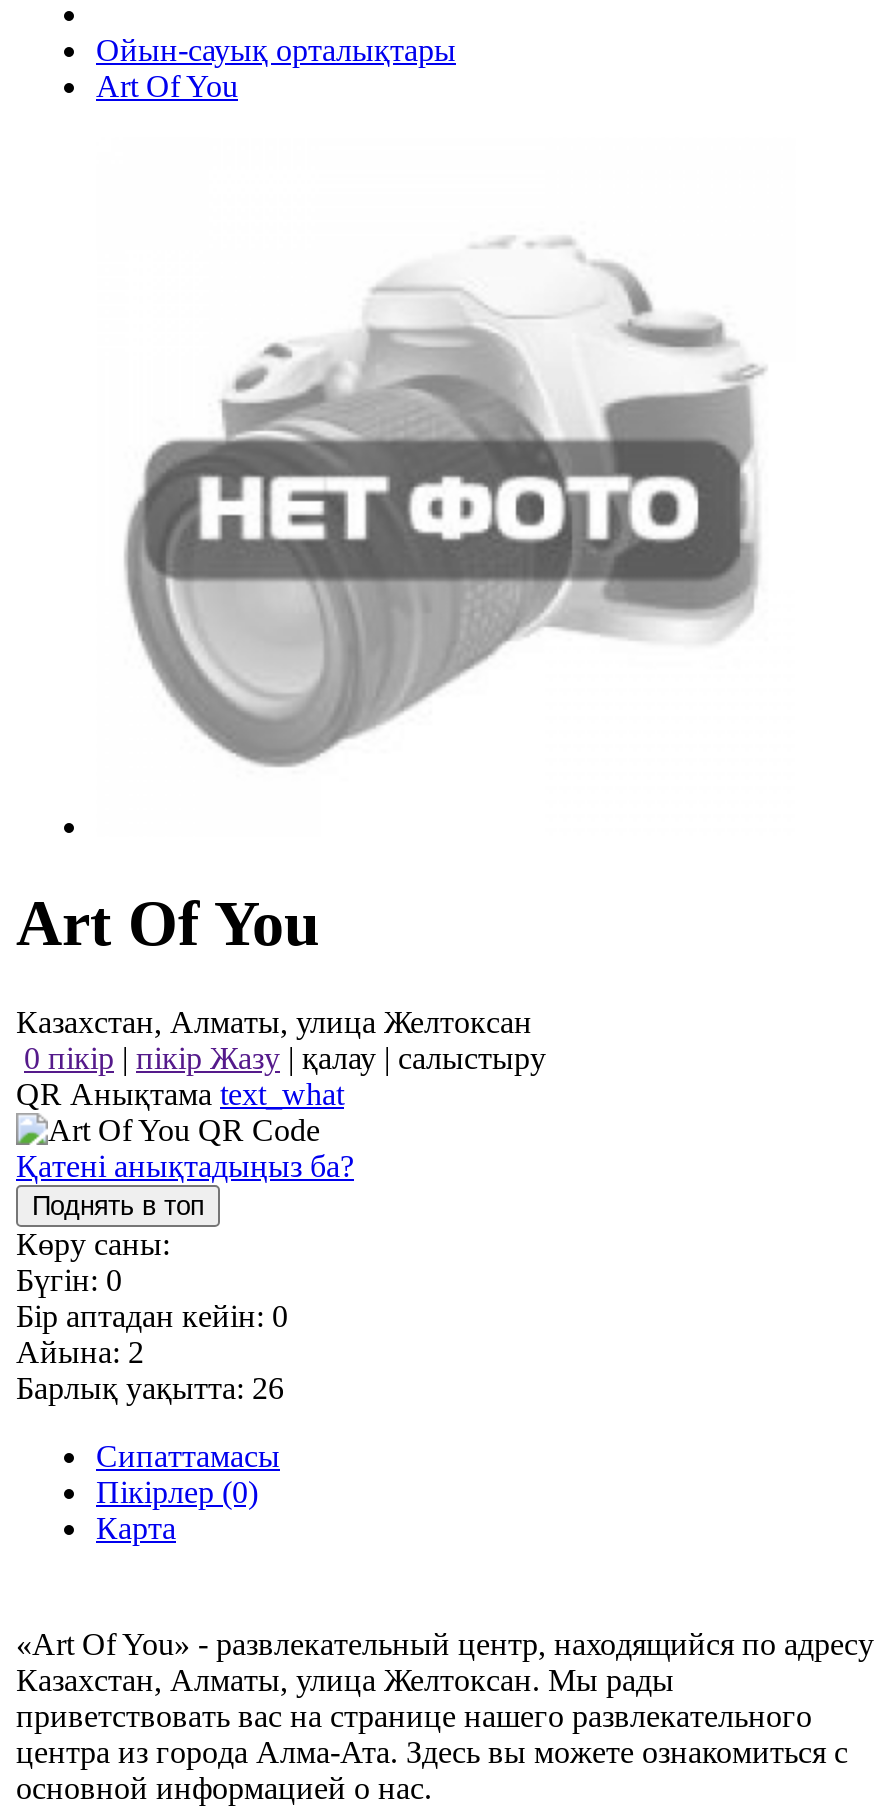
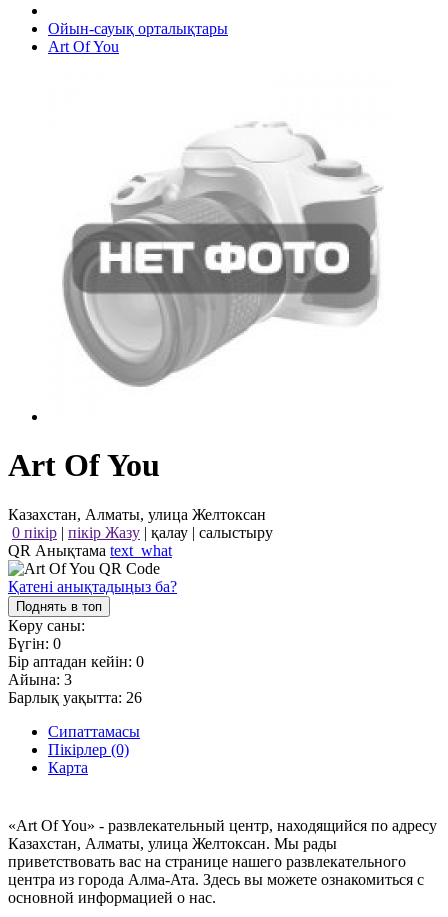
- Айына: 2
+ Айына: 3
